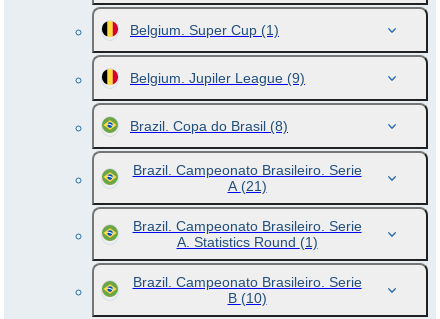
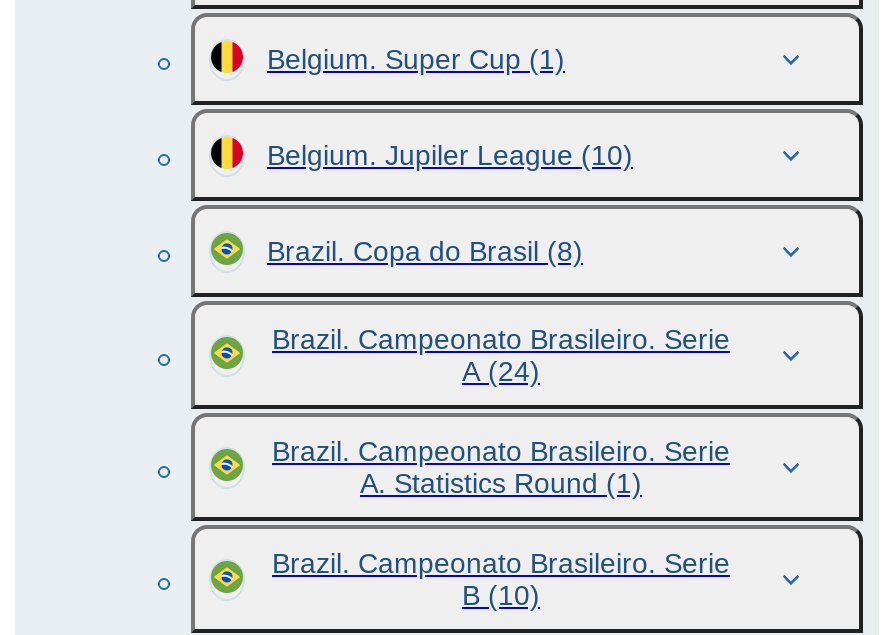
- Belgium. Jupiler League (9)
+ Belgium. Jupiler League (10)

- A (21)
+ A (24)
